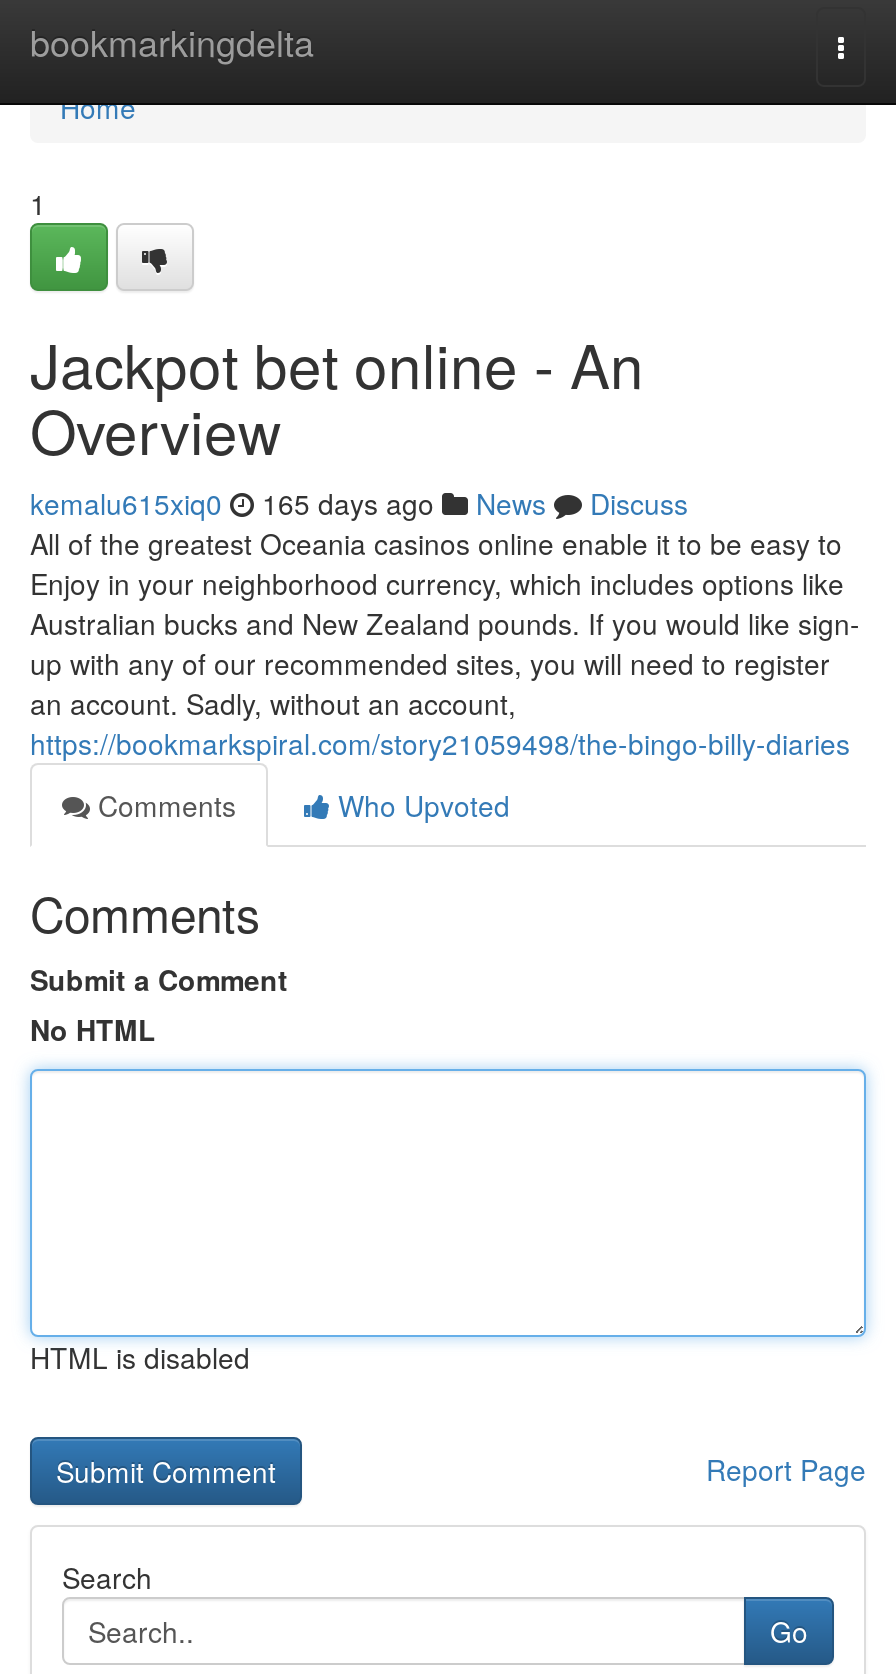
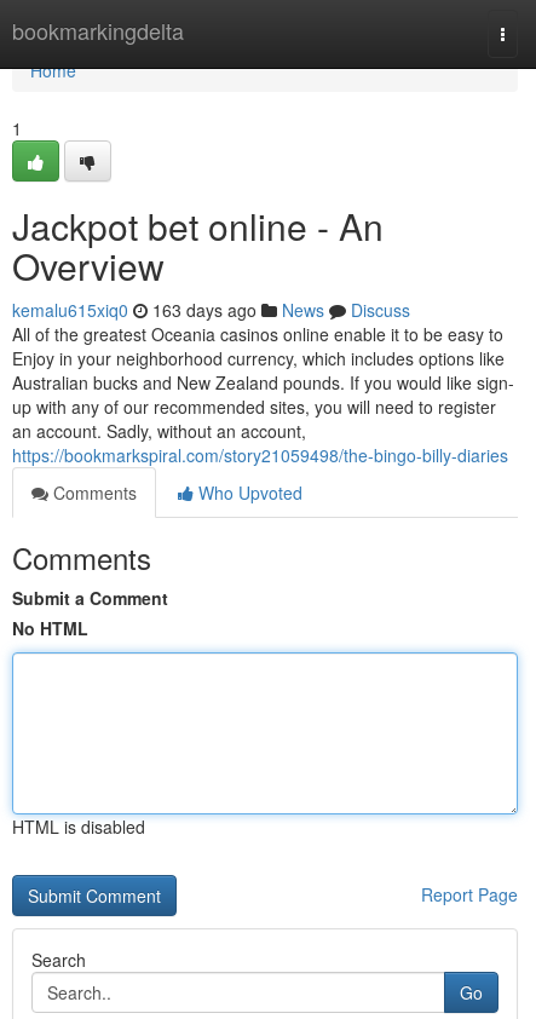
- kemalu615xiq0 165 days ago News Discuss
+ kemalu615xiq0 163 days ago News Discuss
